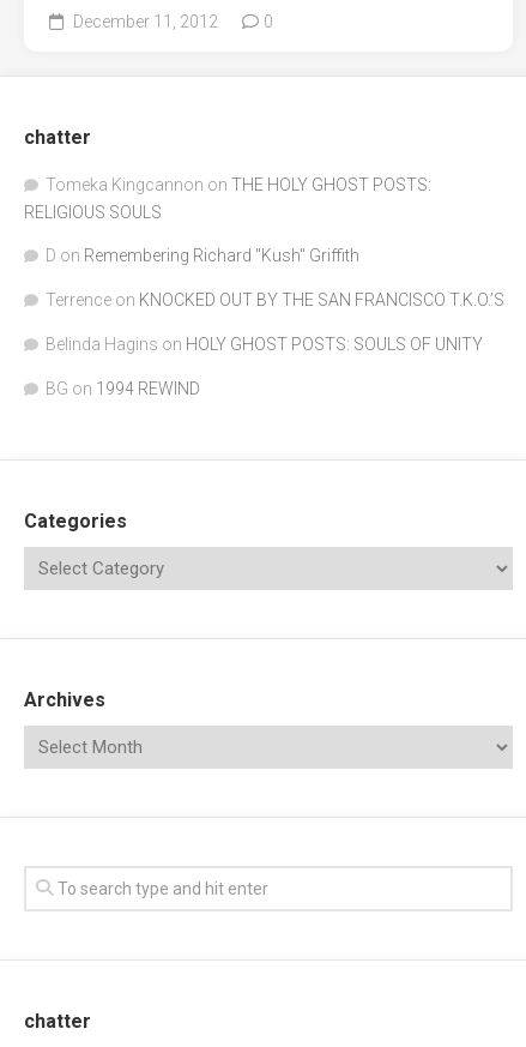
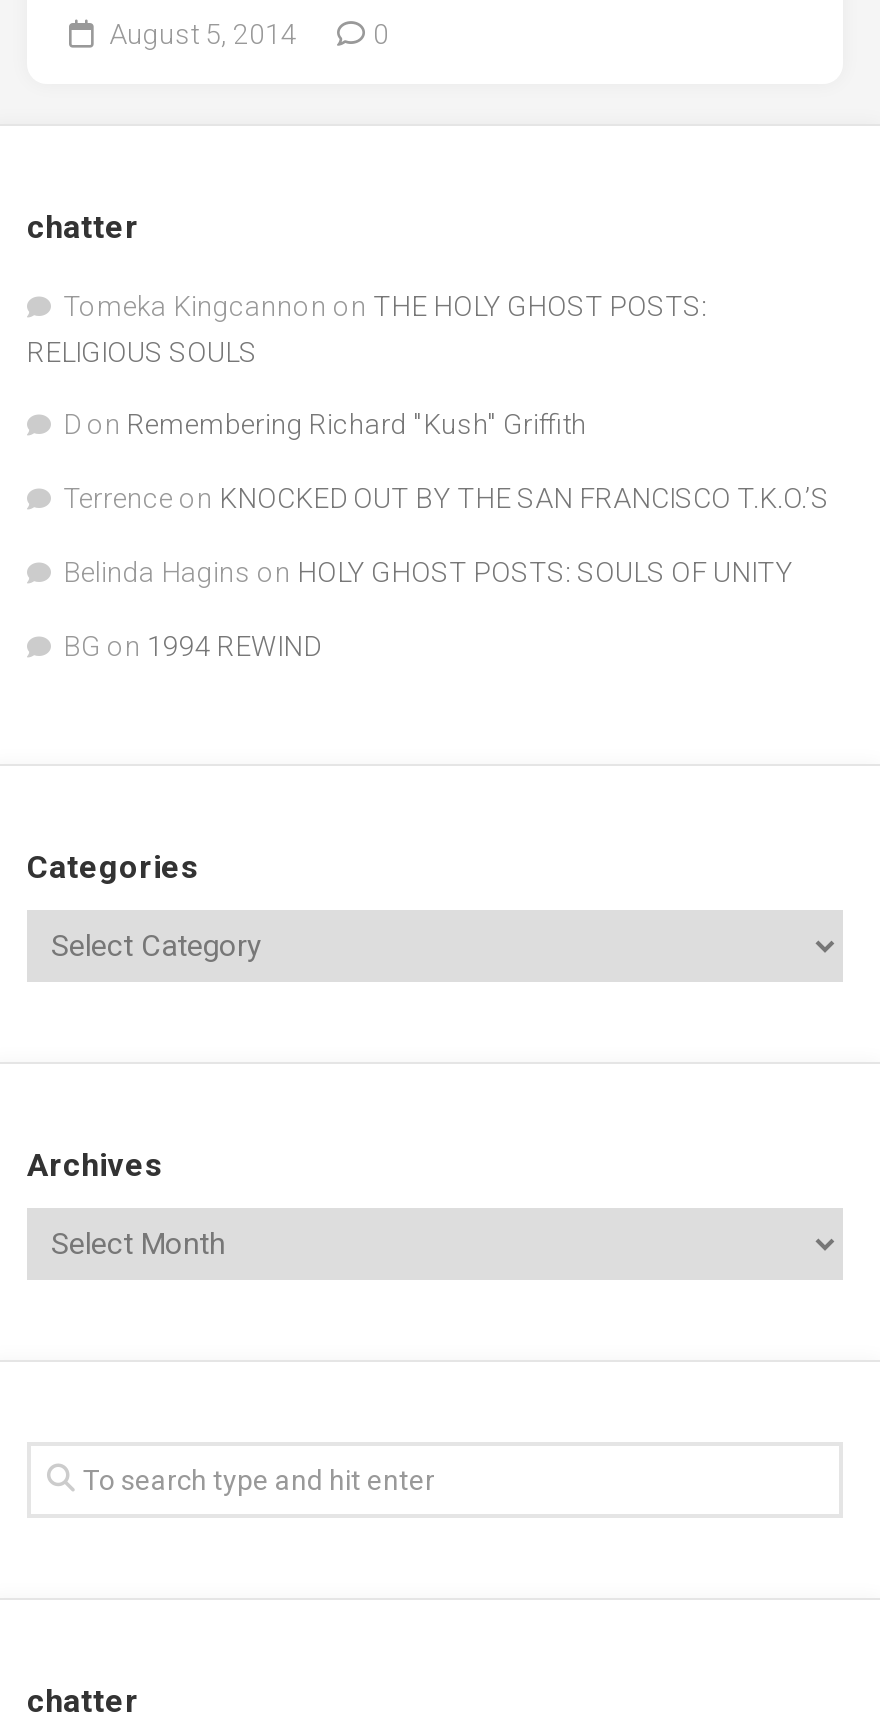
- December 11, 2012
+ August 5, 2014
